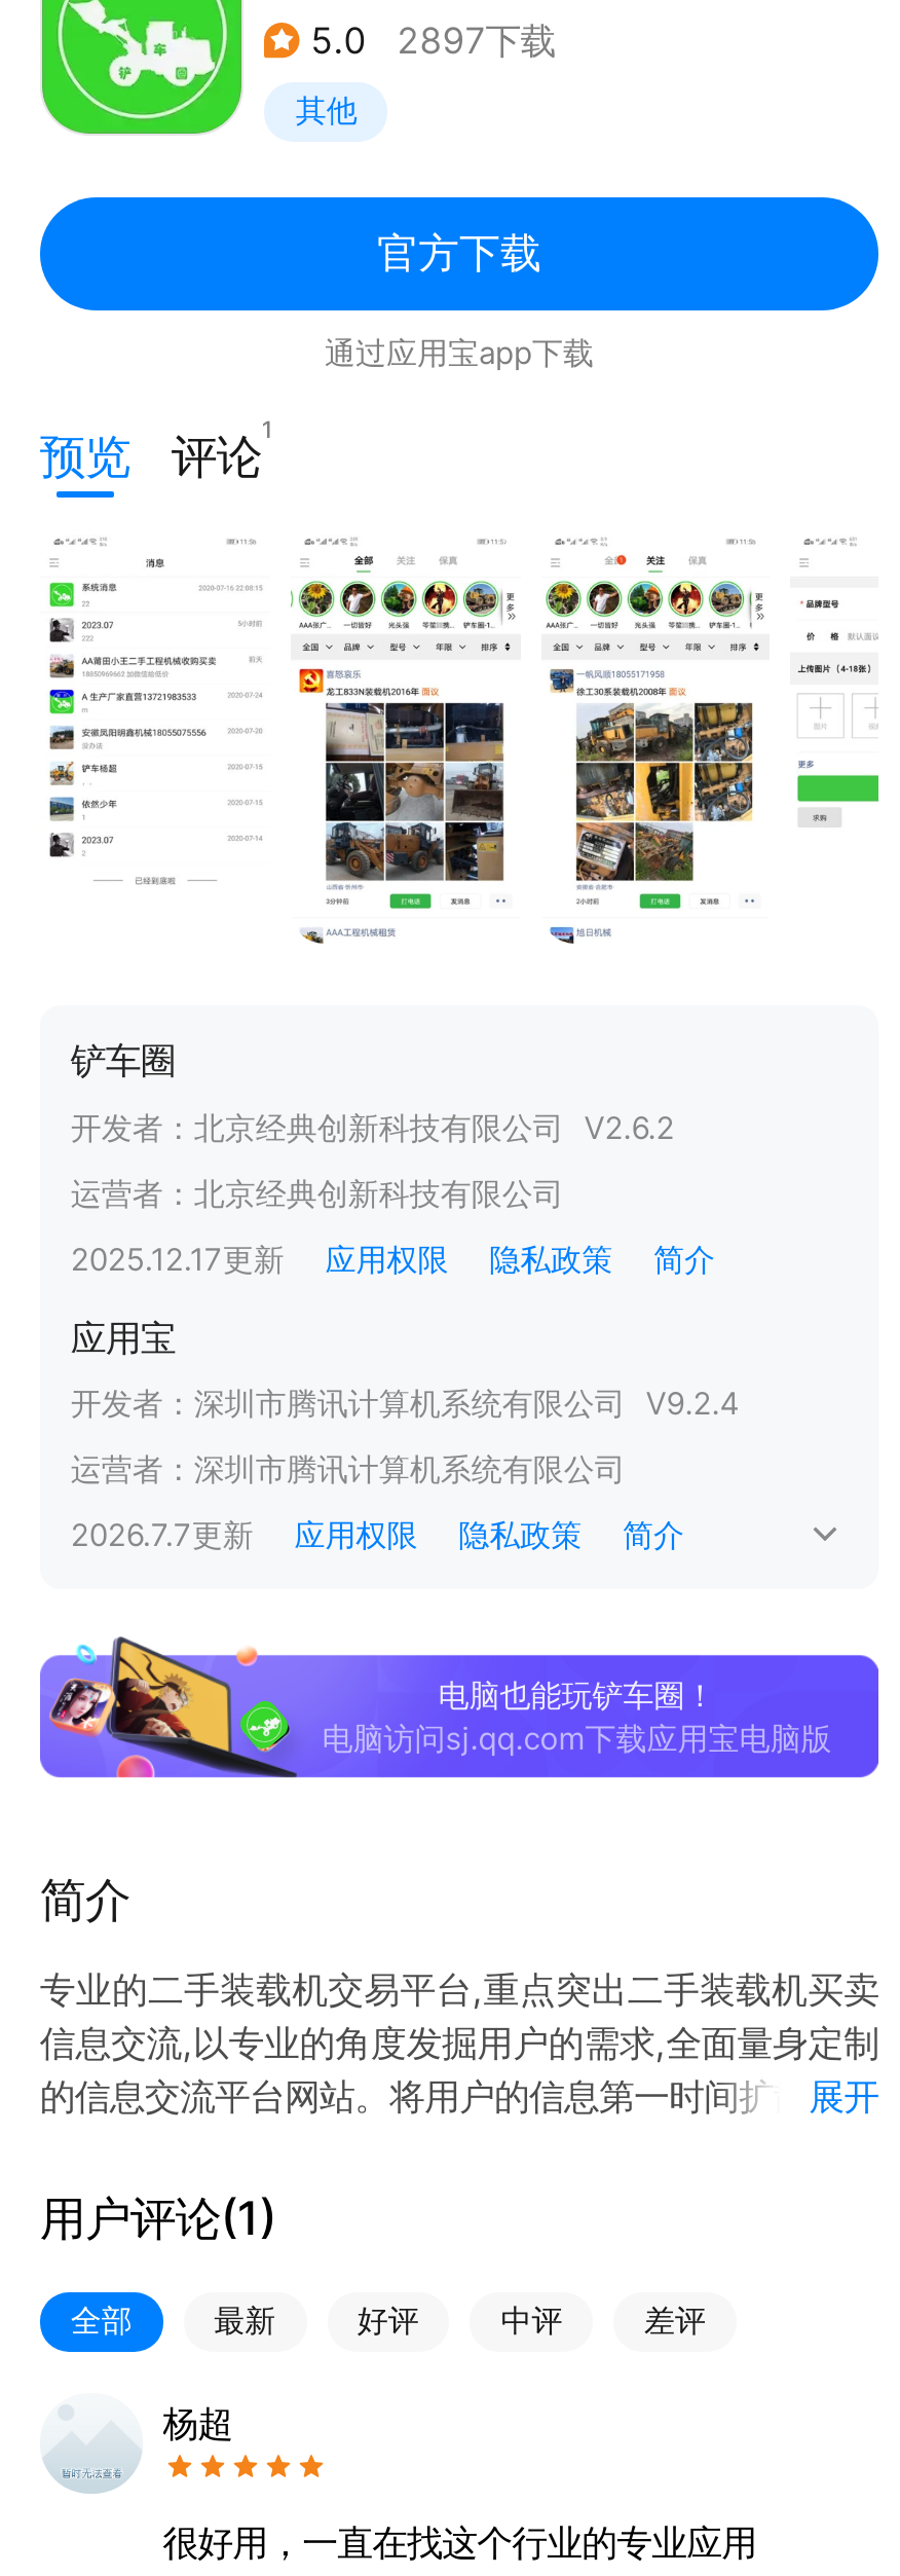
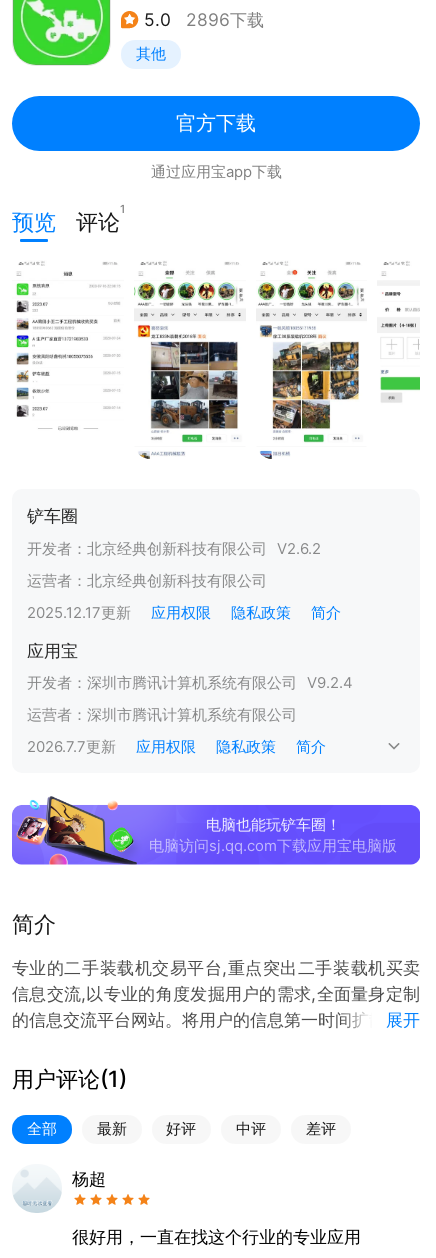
- 5.0 2897下载
+ 5.0 2896下载
